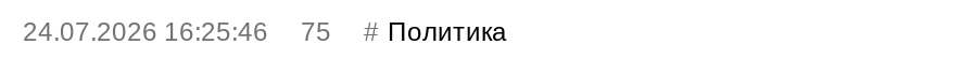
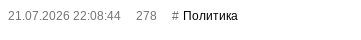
- 24.07.2026 16:25:46
- 75
+ 21.07.2026 22:08:44
+ 278
